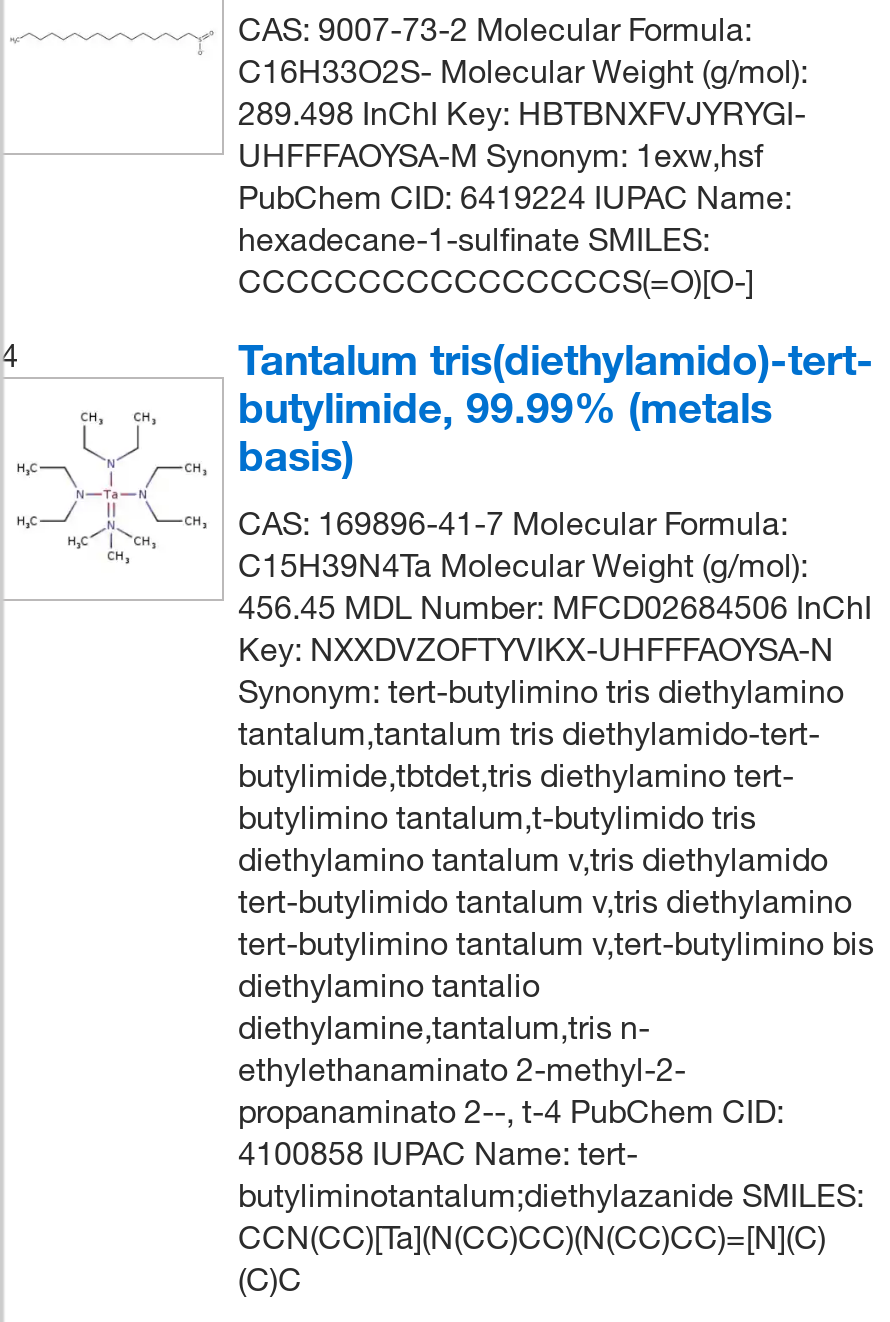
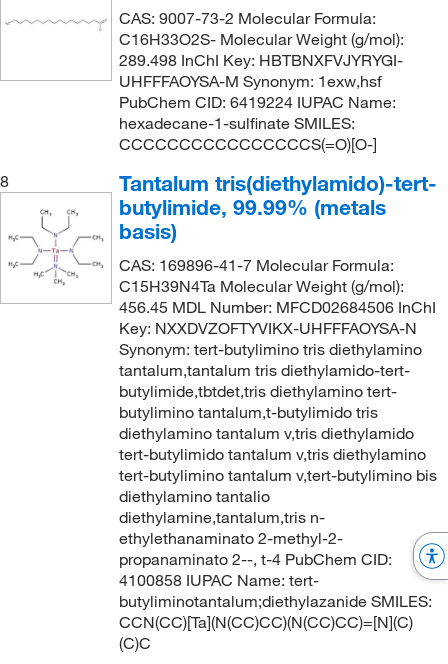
- 4
+ 8

+ [image]
